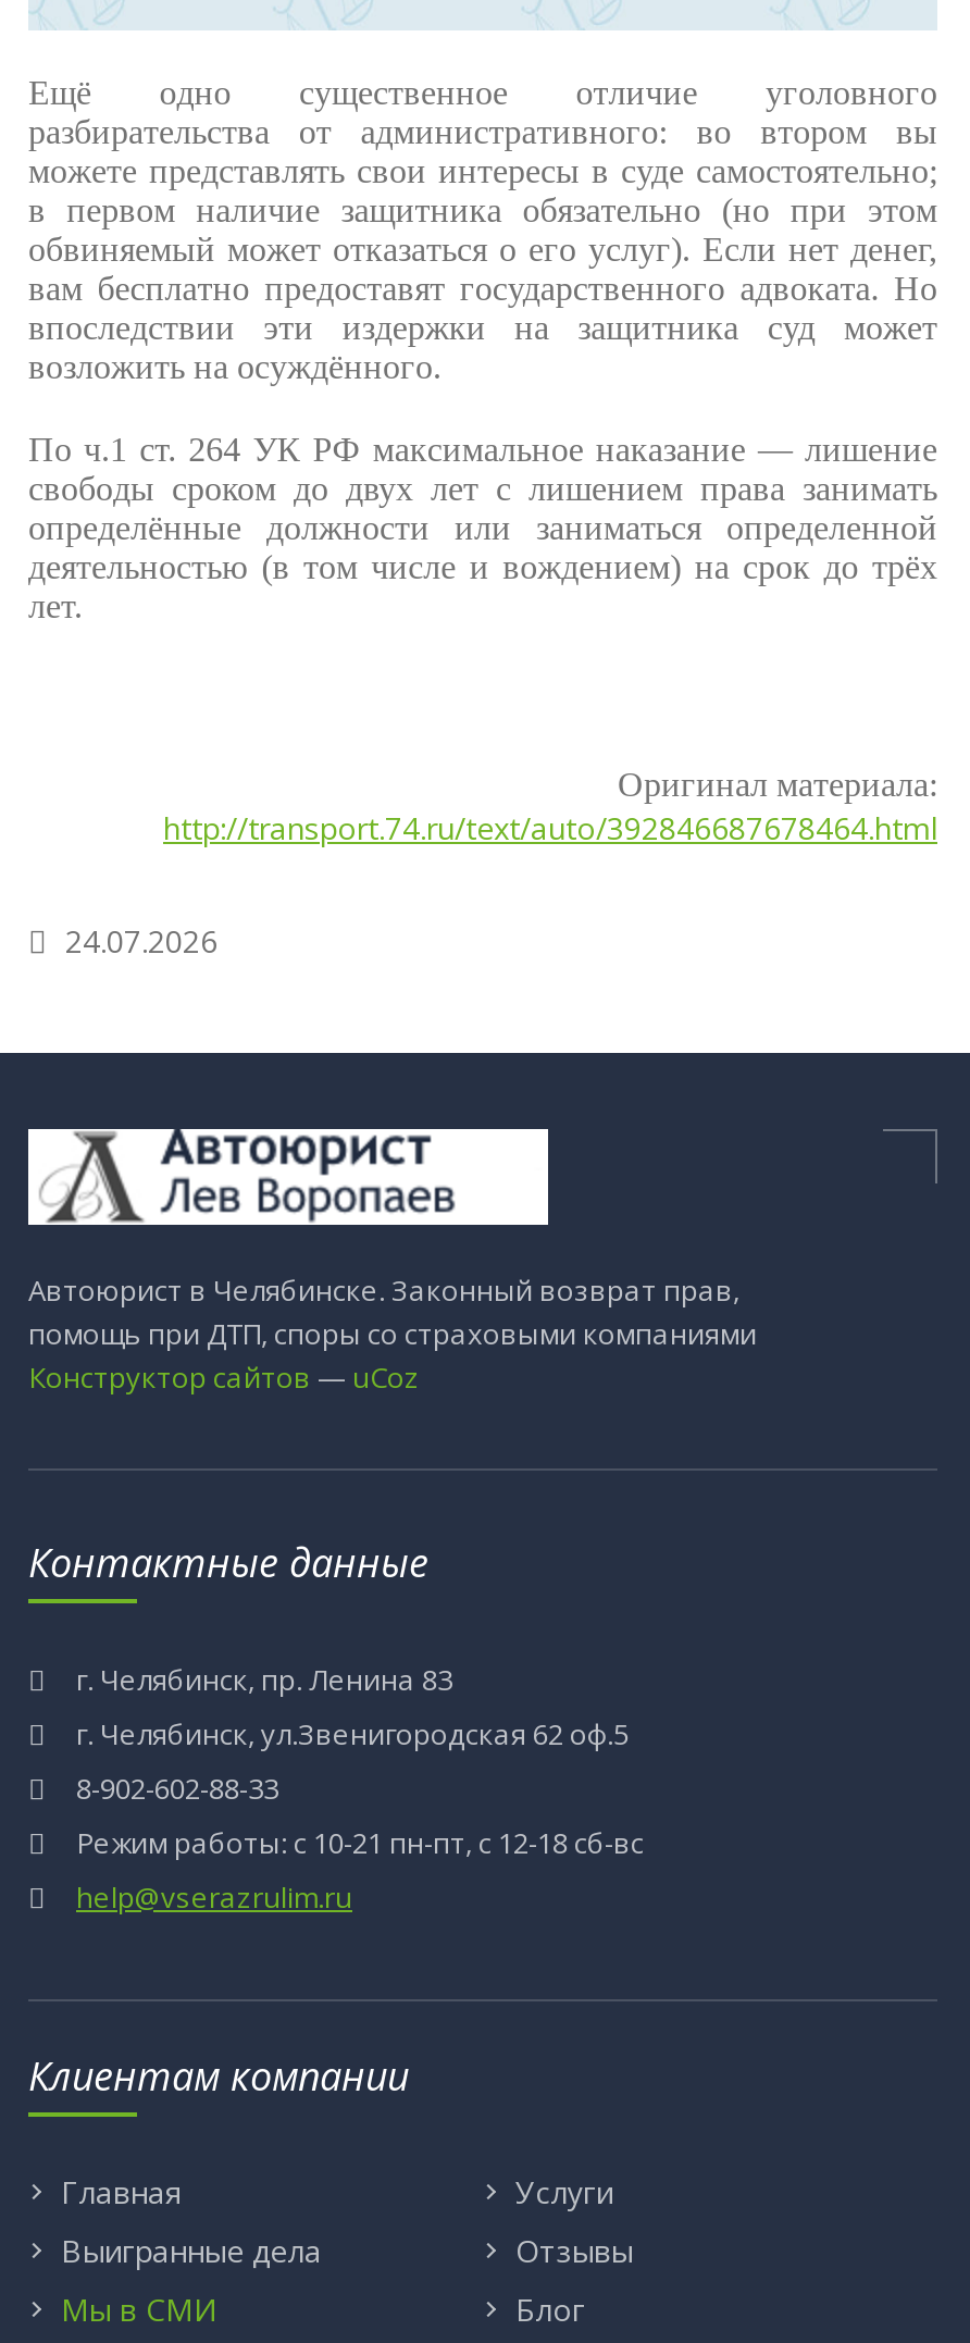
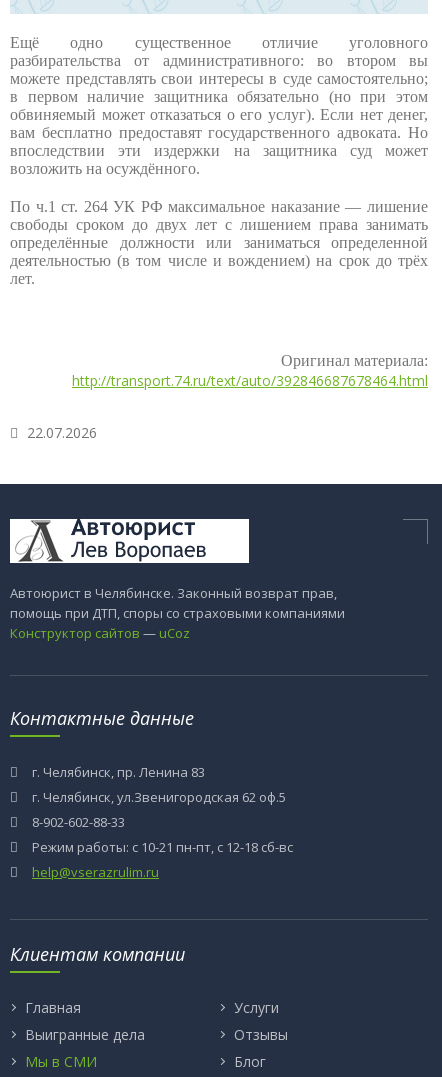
- 24.07.2026
+ 22.07.2026
